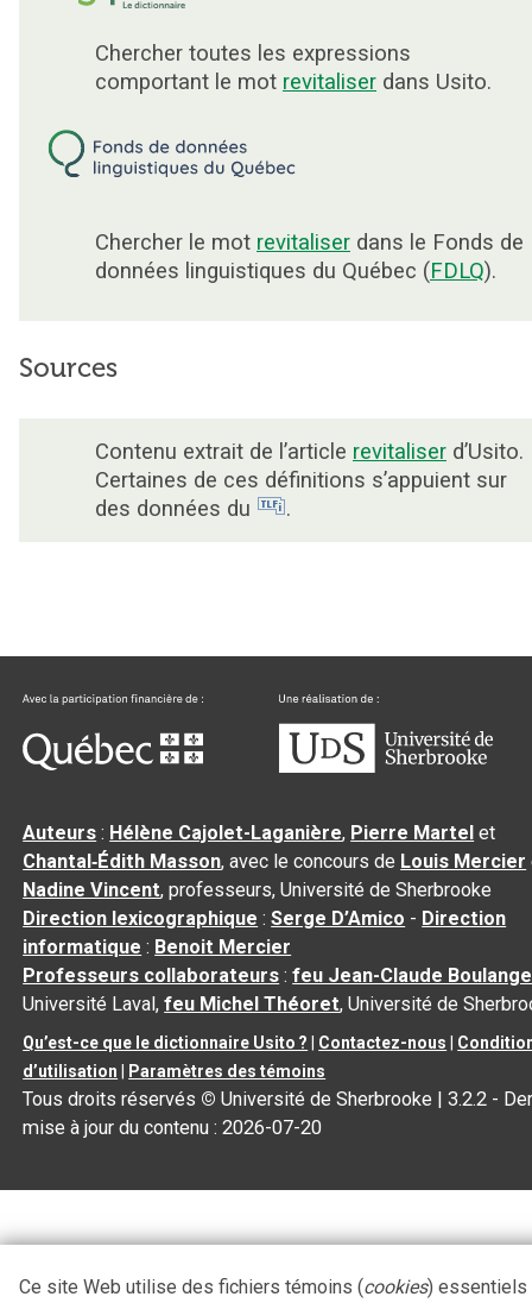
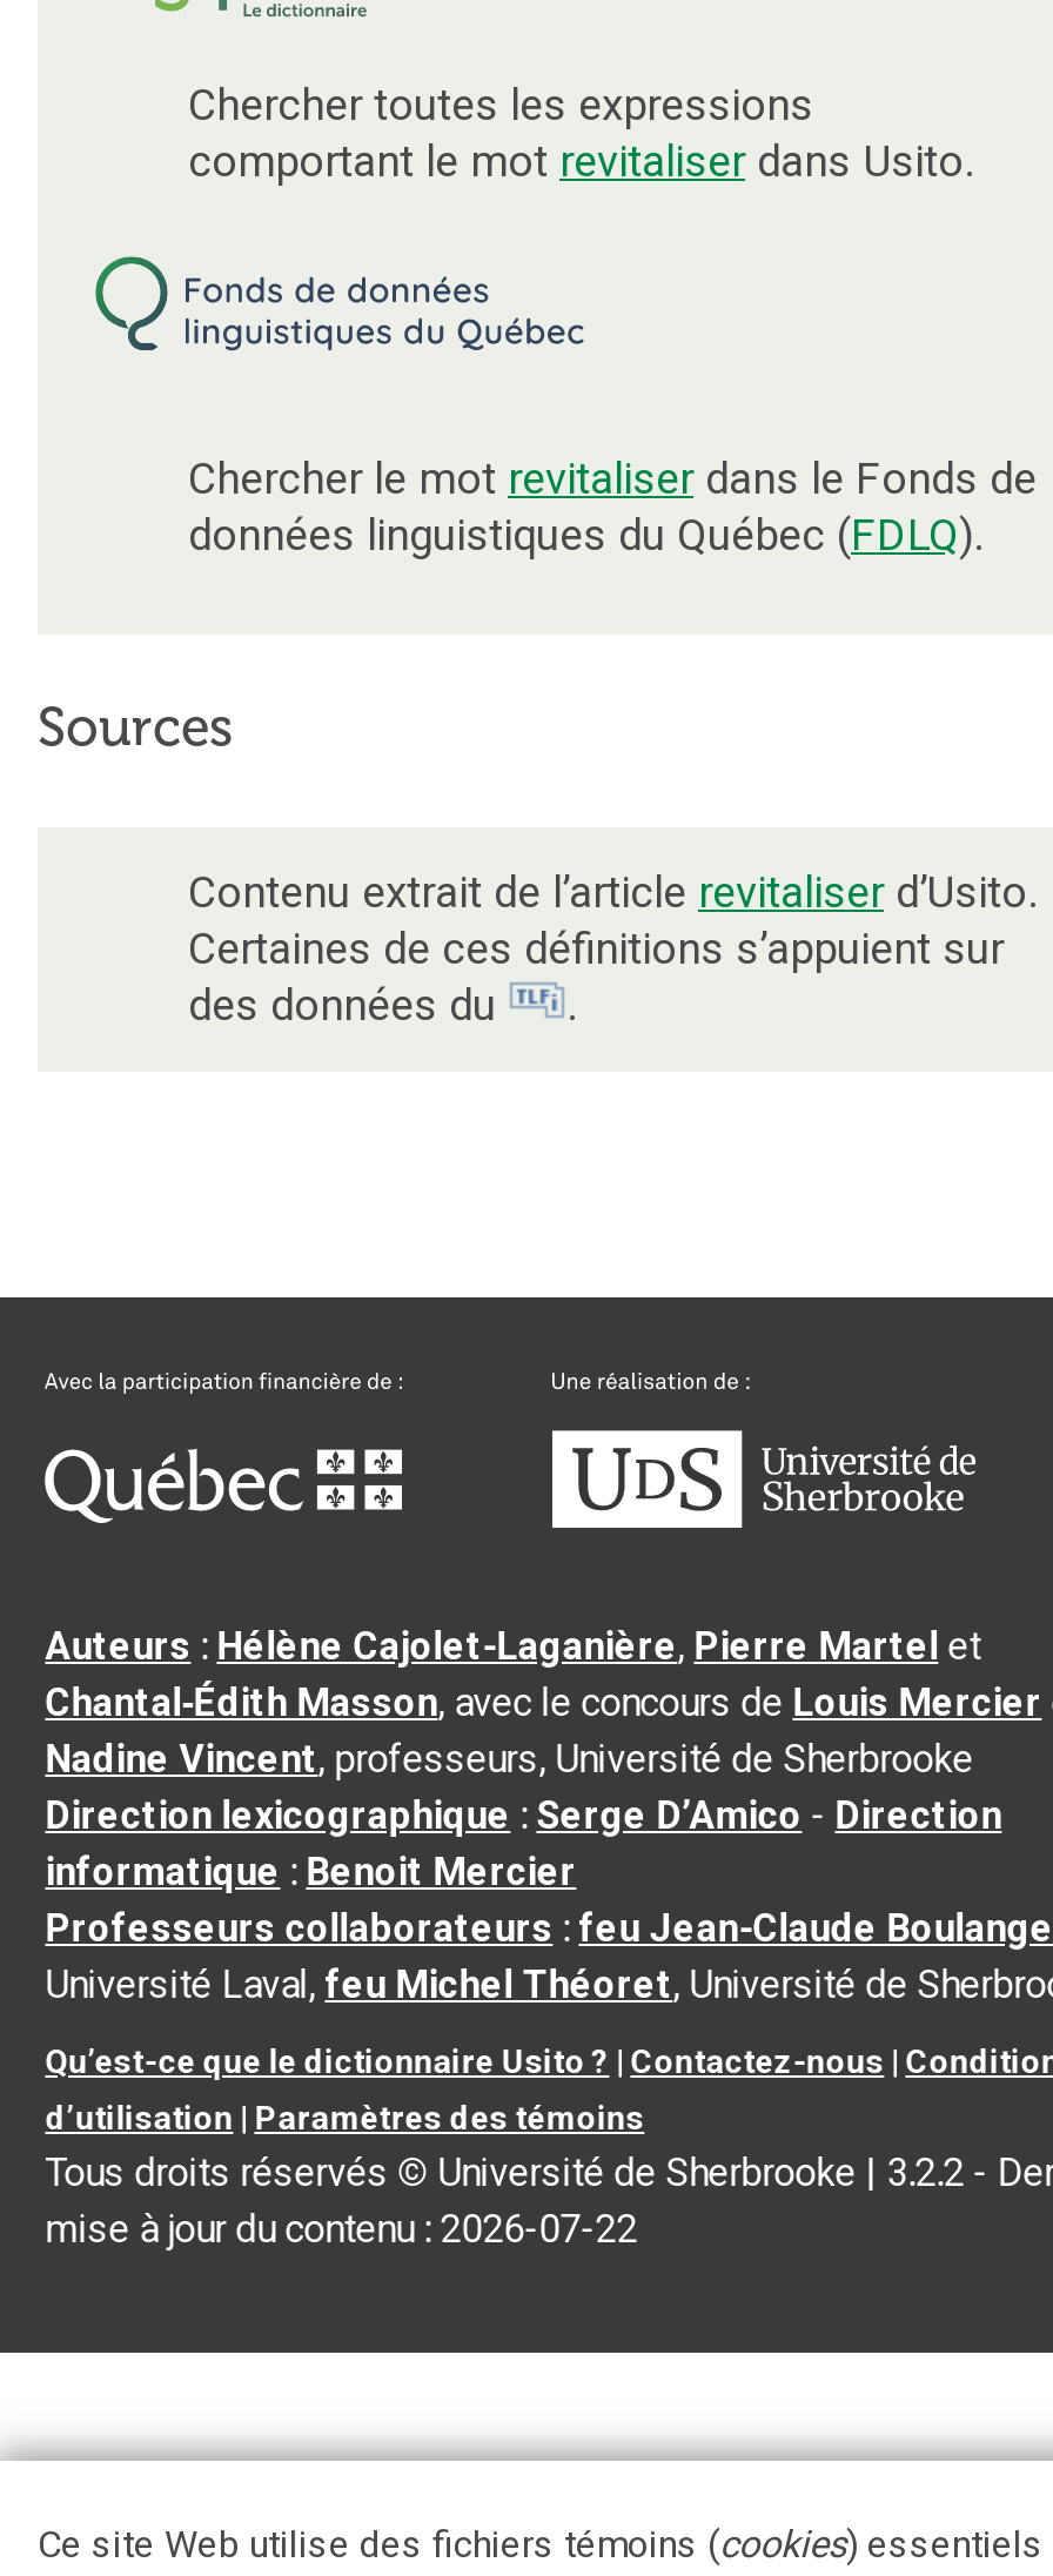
- mise à jour du contenu : 2026-07-20
+ mise à jour du contenu : 2026-07-22
